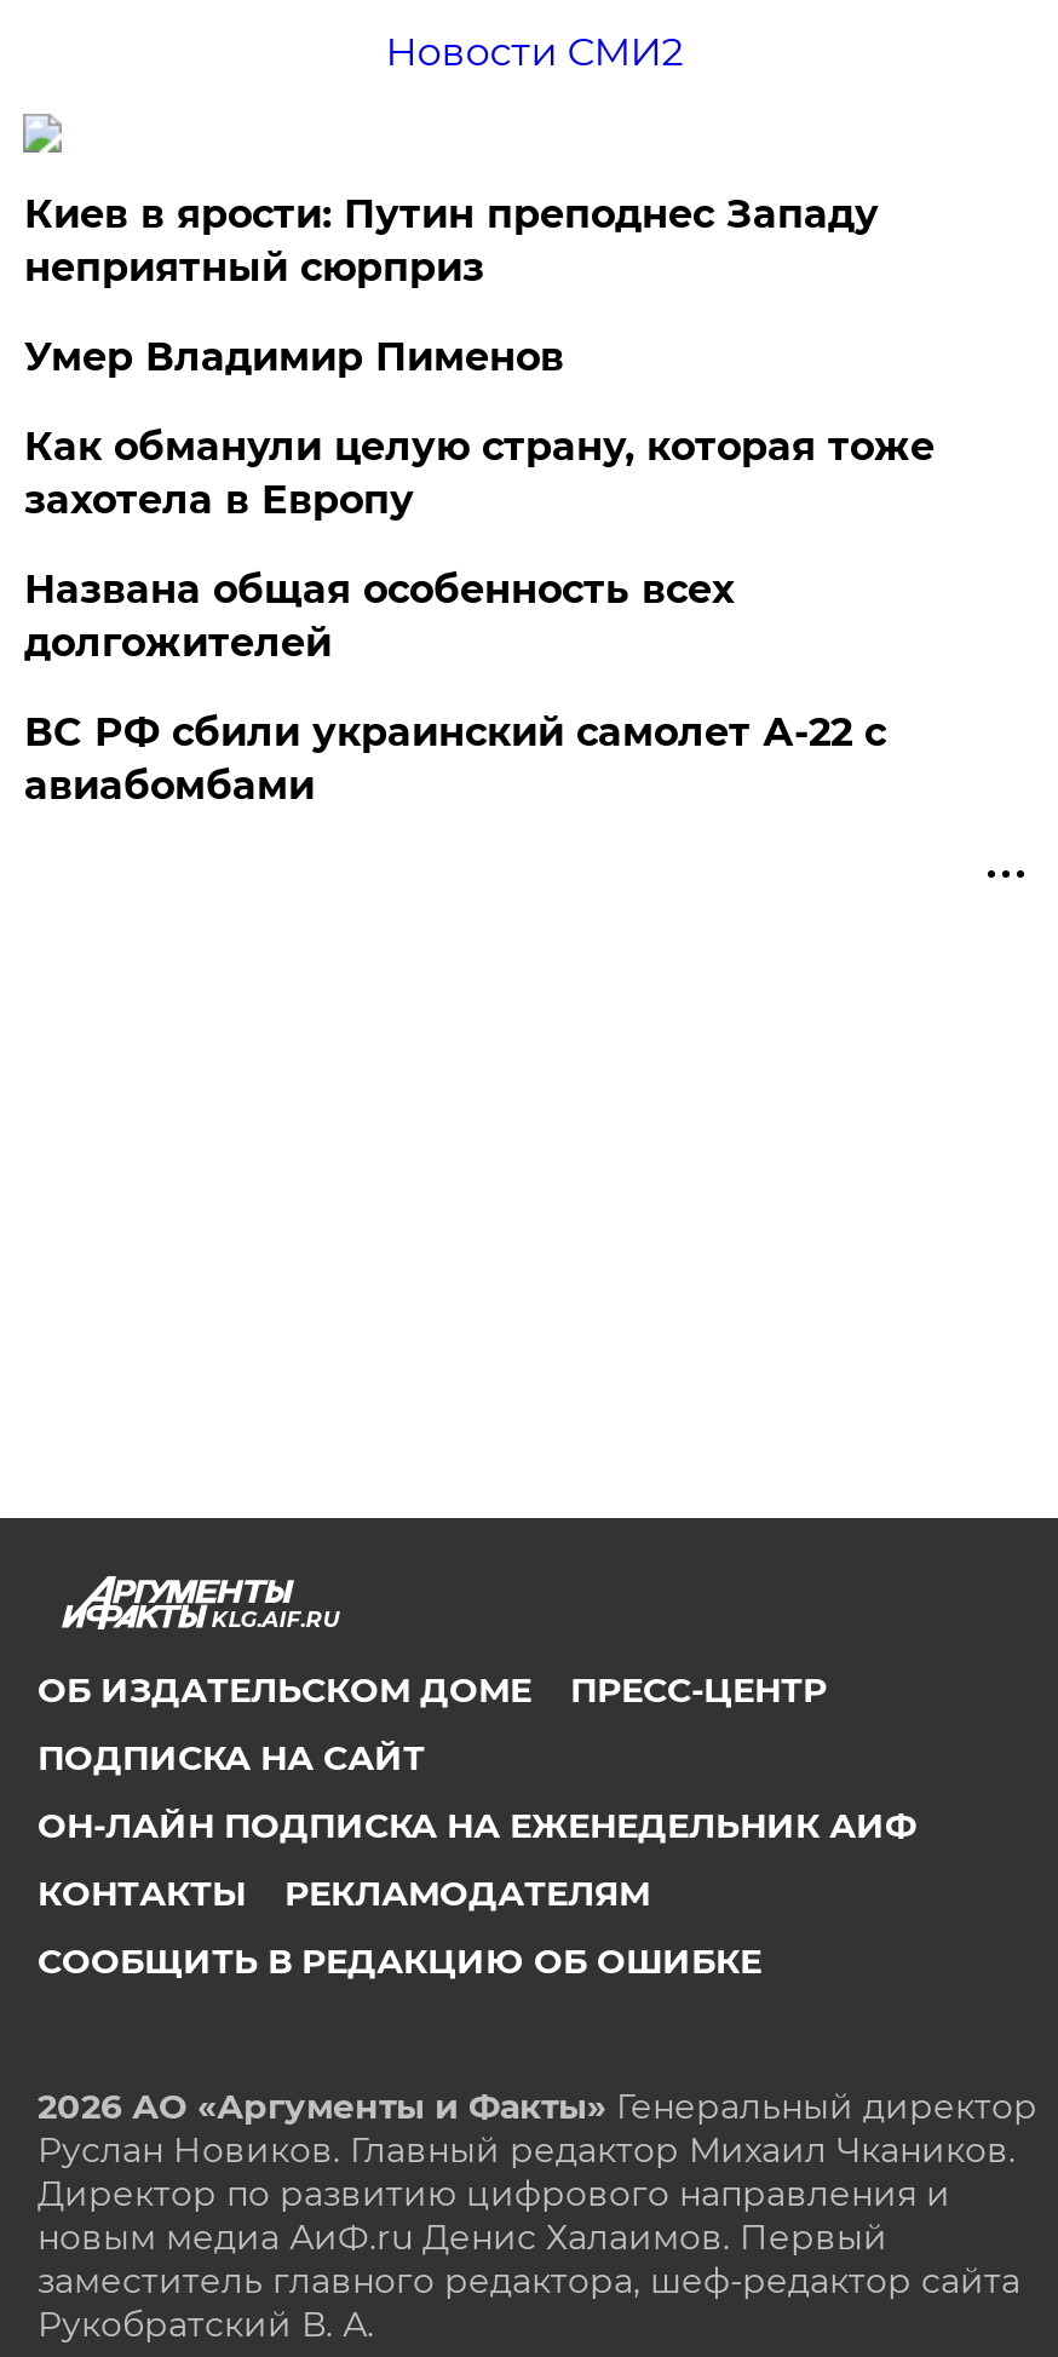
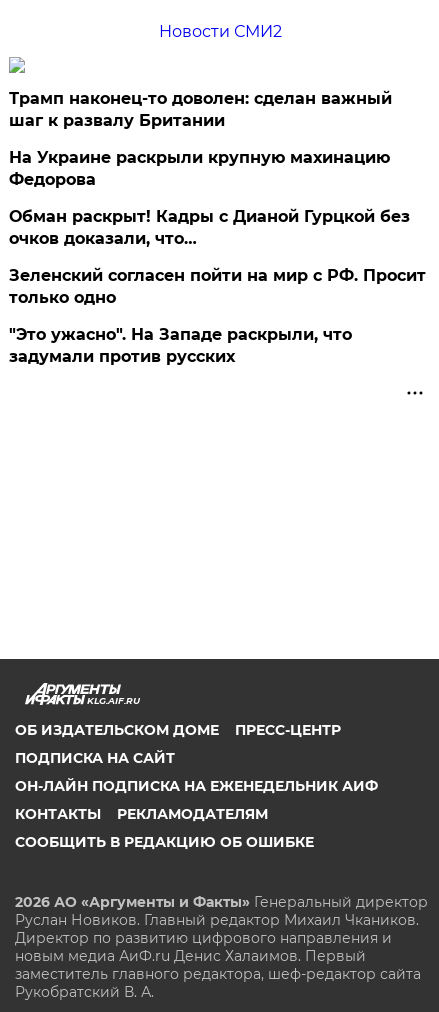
- Киев в ярости: Путин преподнес Западу
- неприятный сюрприз
+ Трамп наконец-то доволен: сделан важный
+ шаг к развалу Британии

- Умер Владимир Пименов
+ На Украине раскрыли крупную махинацию
+ Федорова

- Как обманули целую страну, которая тоже
- захотела в Европу
+ Обман раскрыт! Кадры с Дианой Гурцкой без
+ очков доказали, что…

- Названа общая особенность всех
- долгожителей
+ Зеленский согласен пойти на мир с РФ. Просит
+ только одно

- ВС РФ сбили украинский самолет А-22 с
- авиабомбами
+ "Это ужасно". На Западе раскрыли, что
+ задумали против русских
